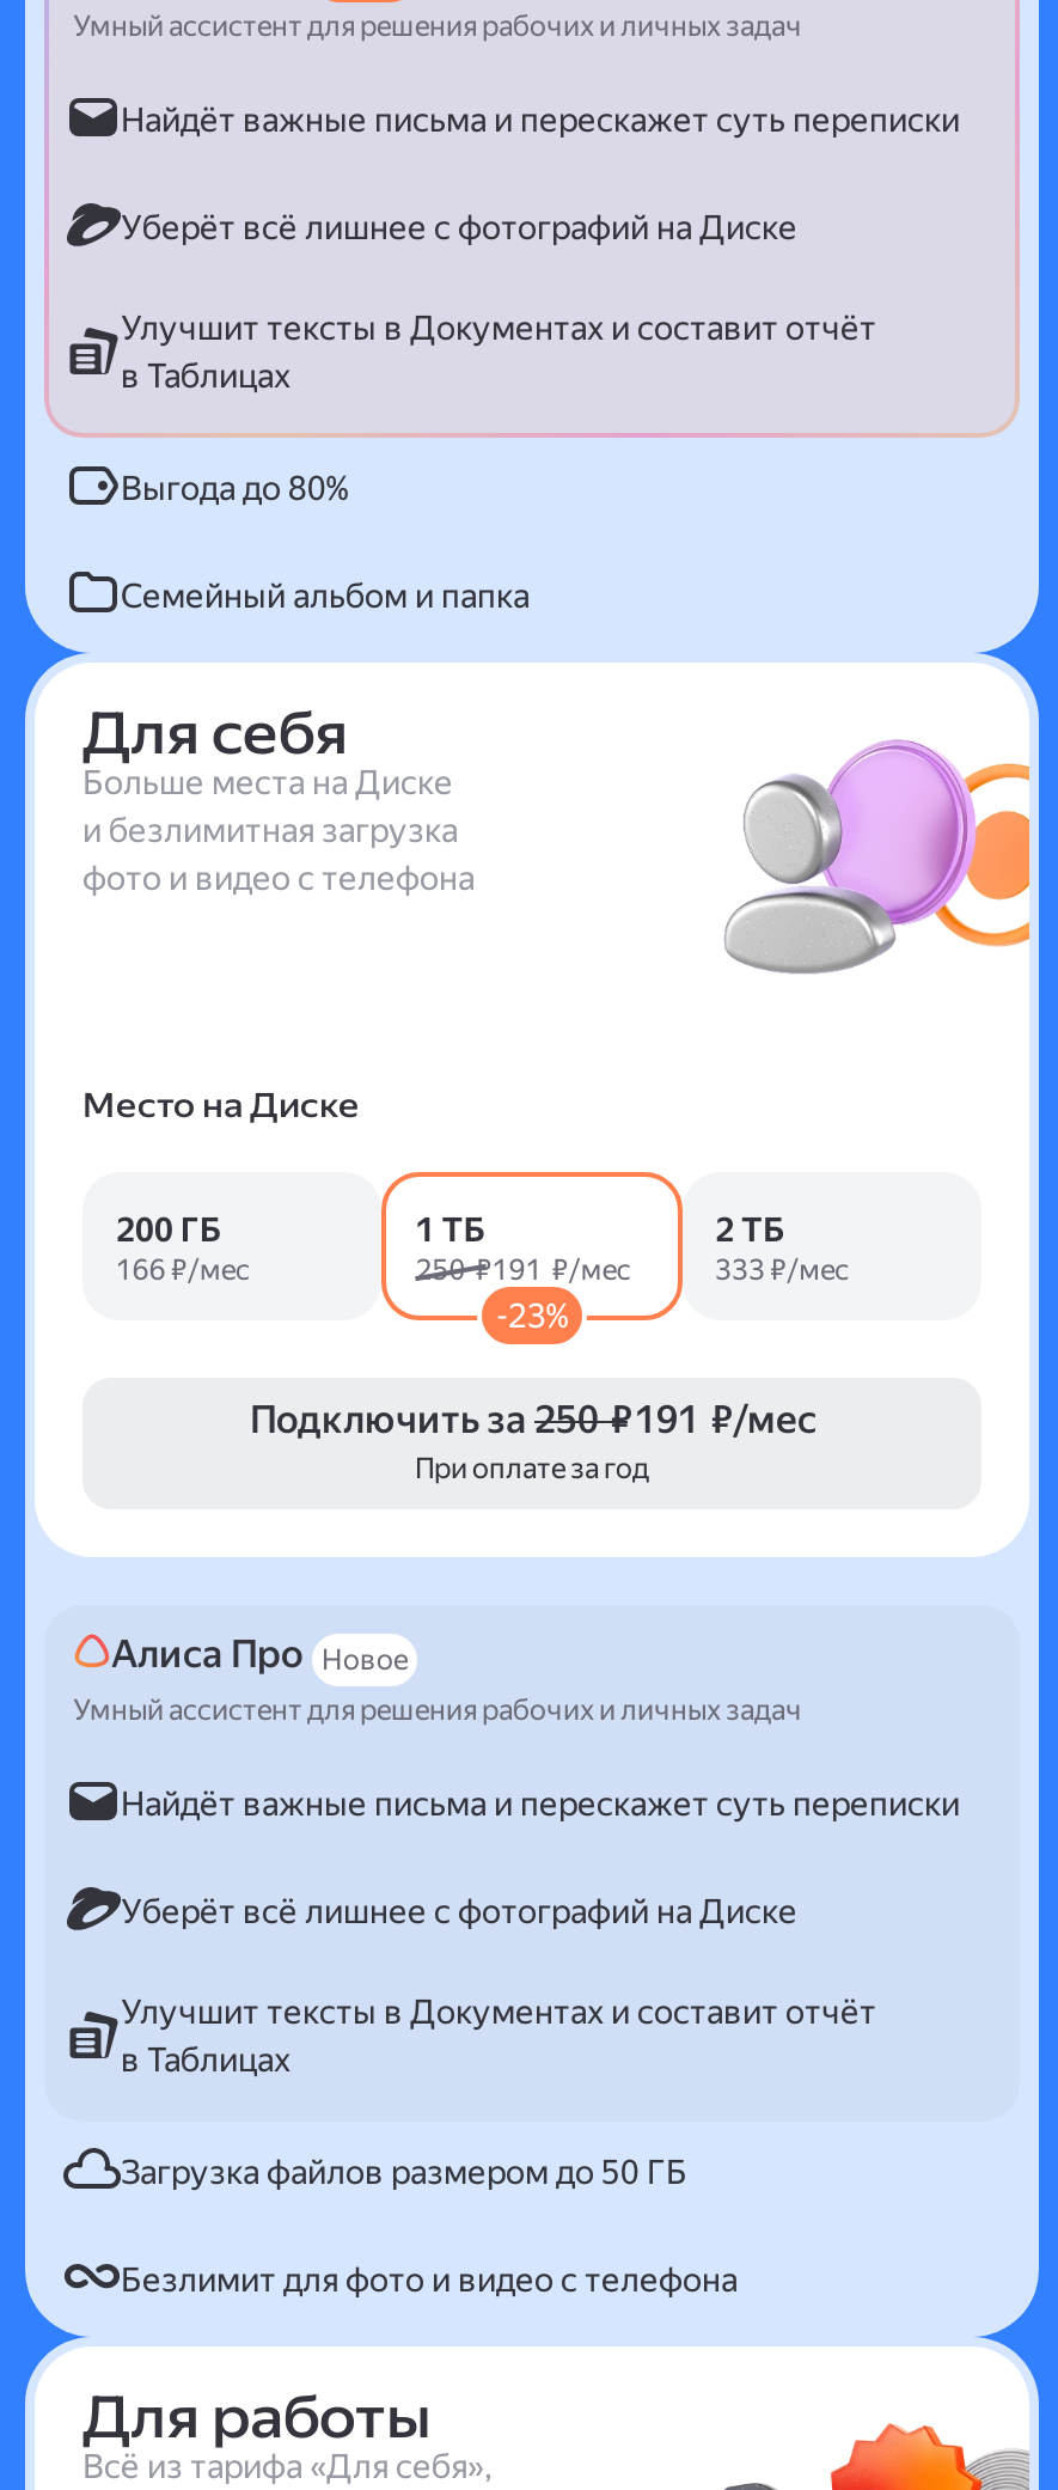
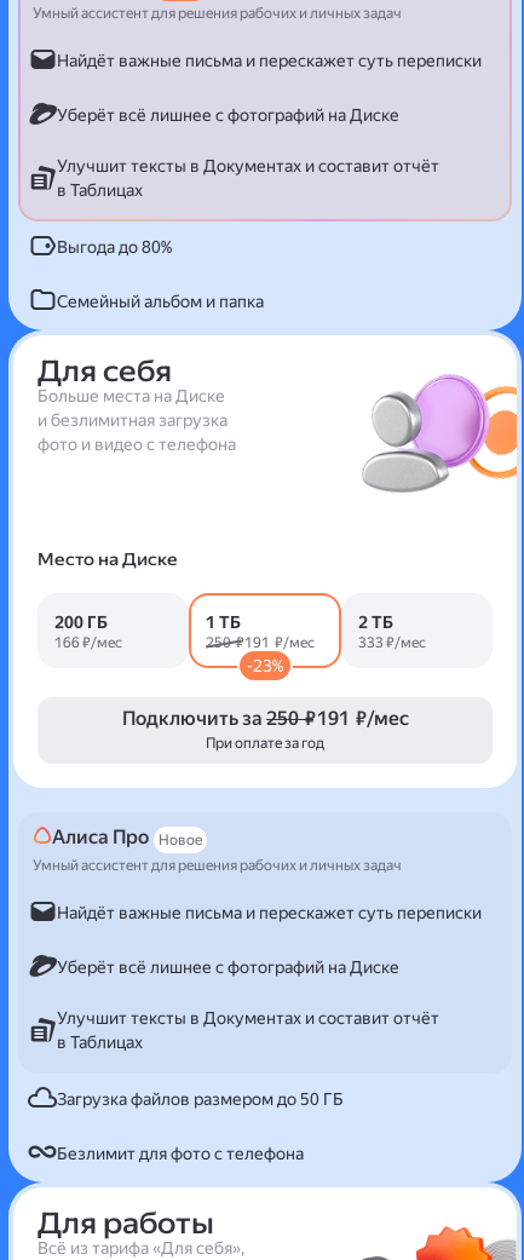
- Безлимит для фото и видео с телефона
+ Безлимит для фото с телефона
